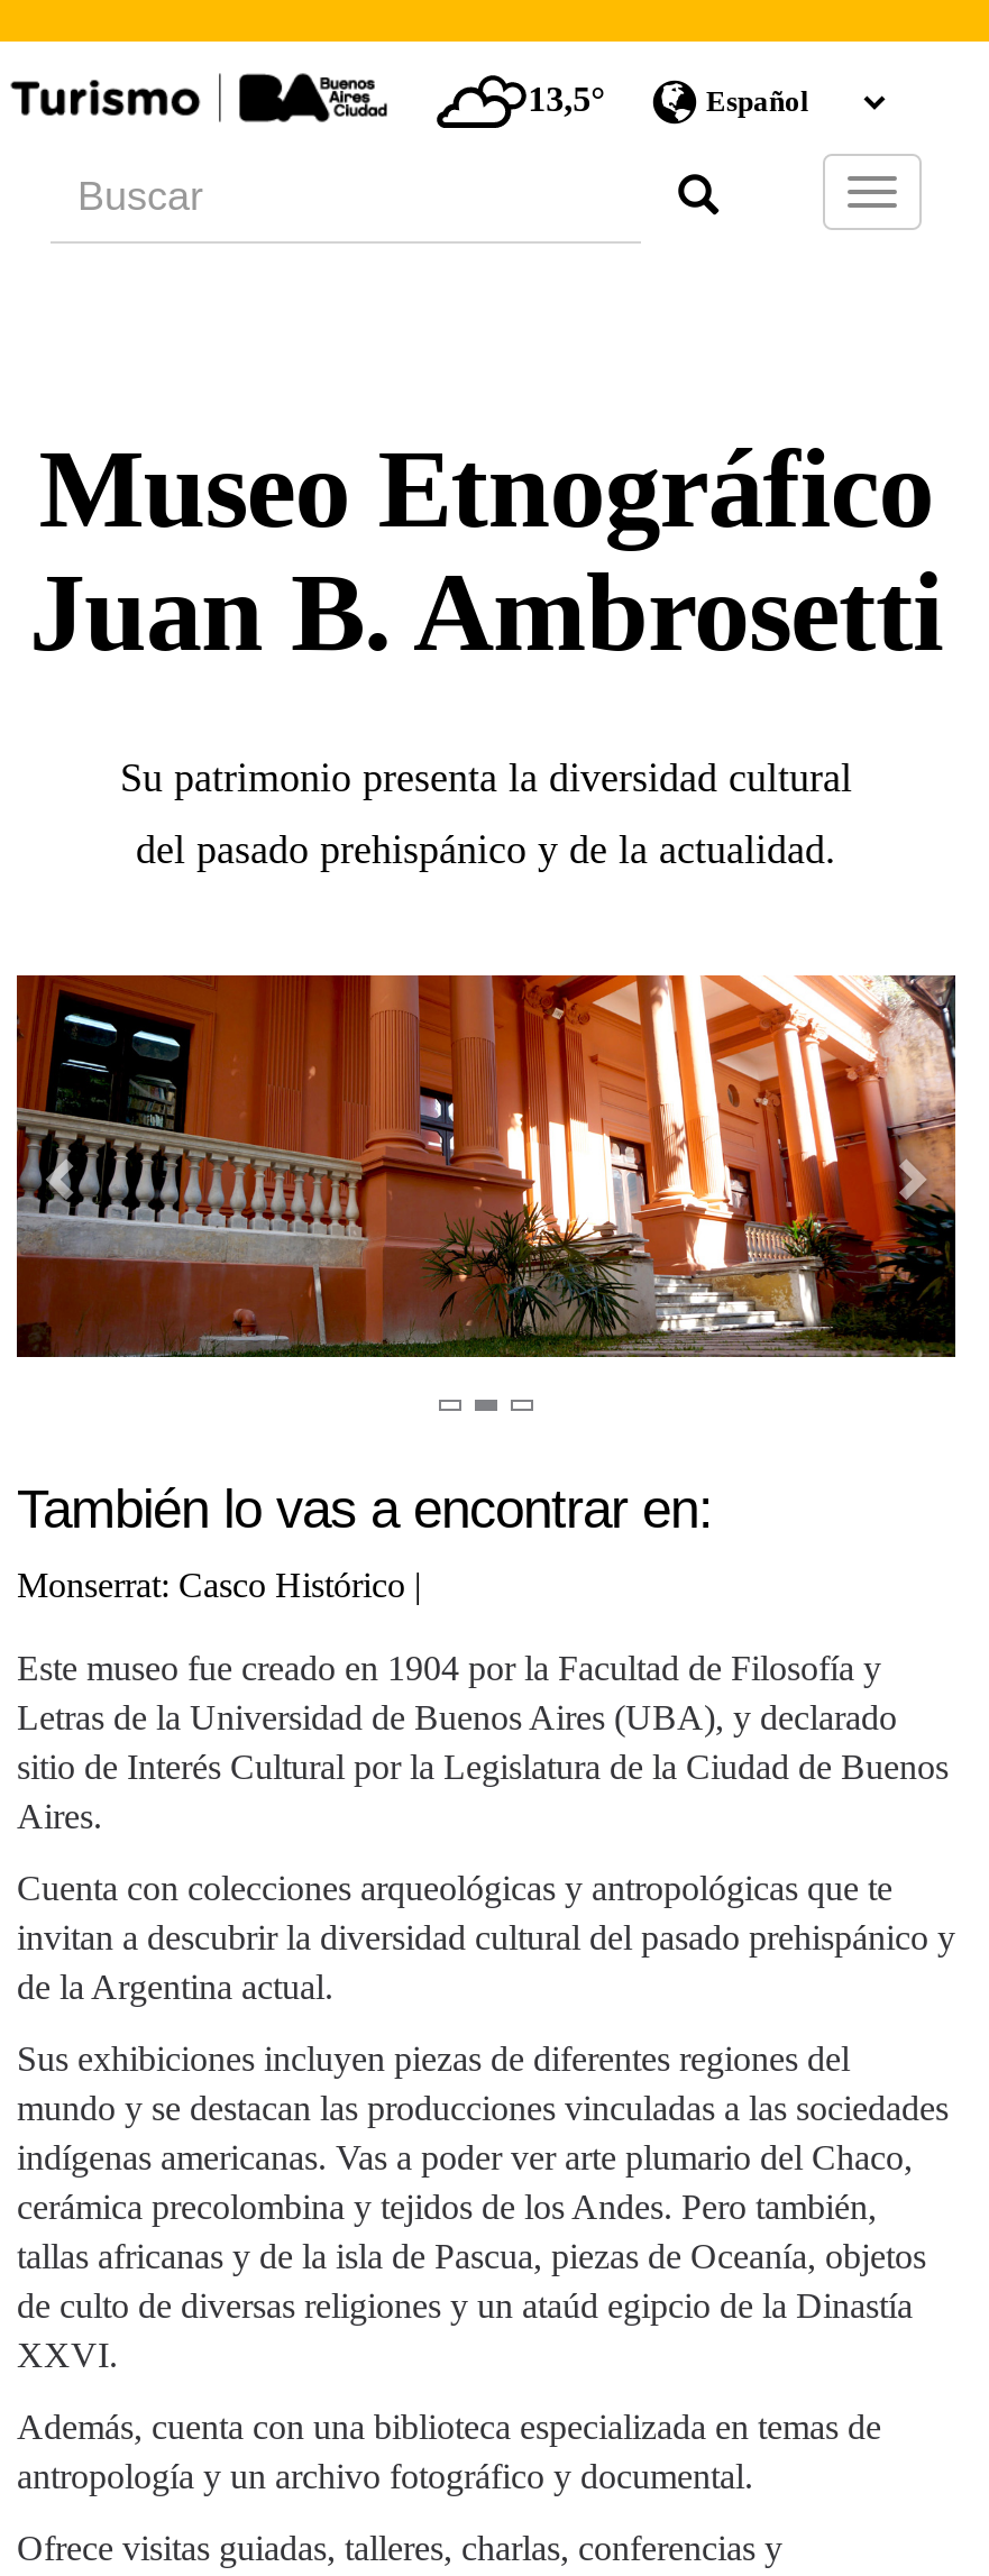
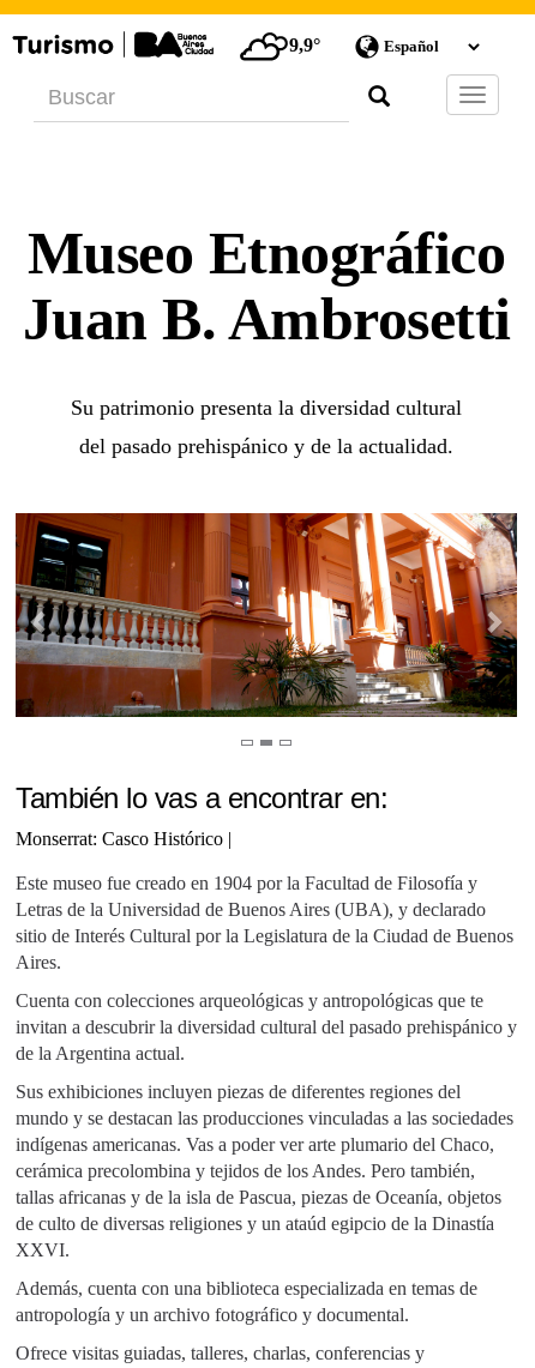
- 13,5°
+ 9,9°
